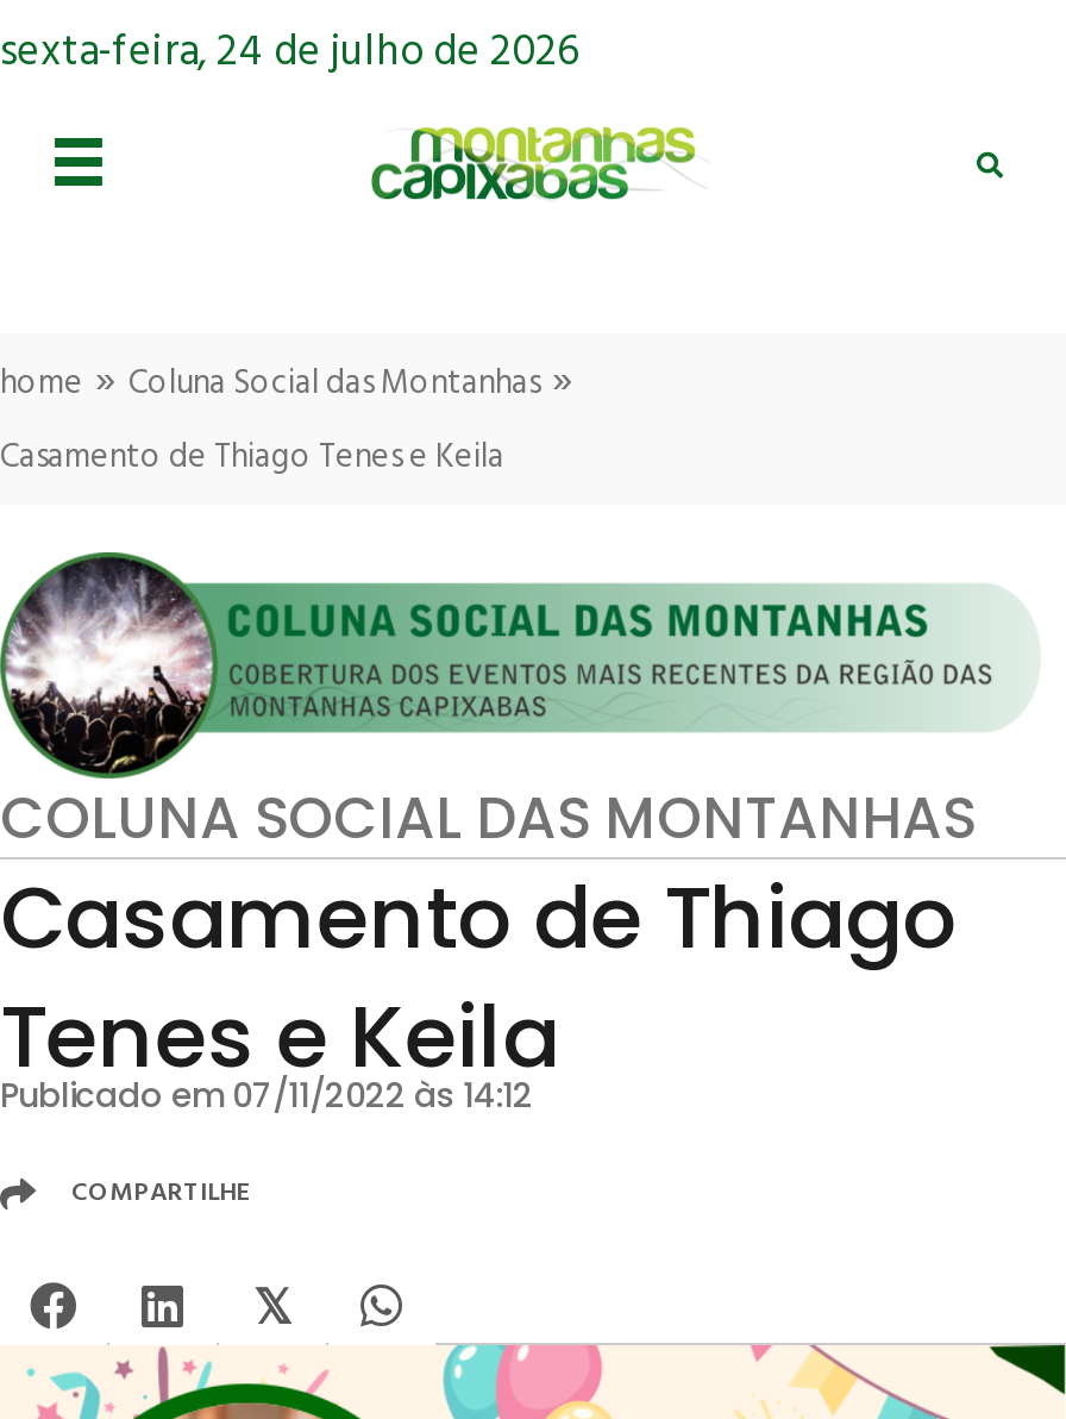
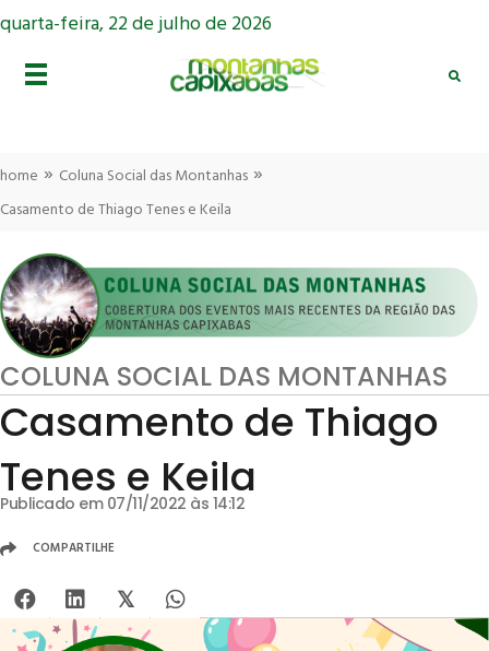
- sexta-feira, 24 de julho de 2026
+ quarta-feira, 22 de julho de 2026
